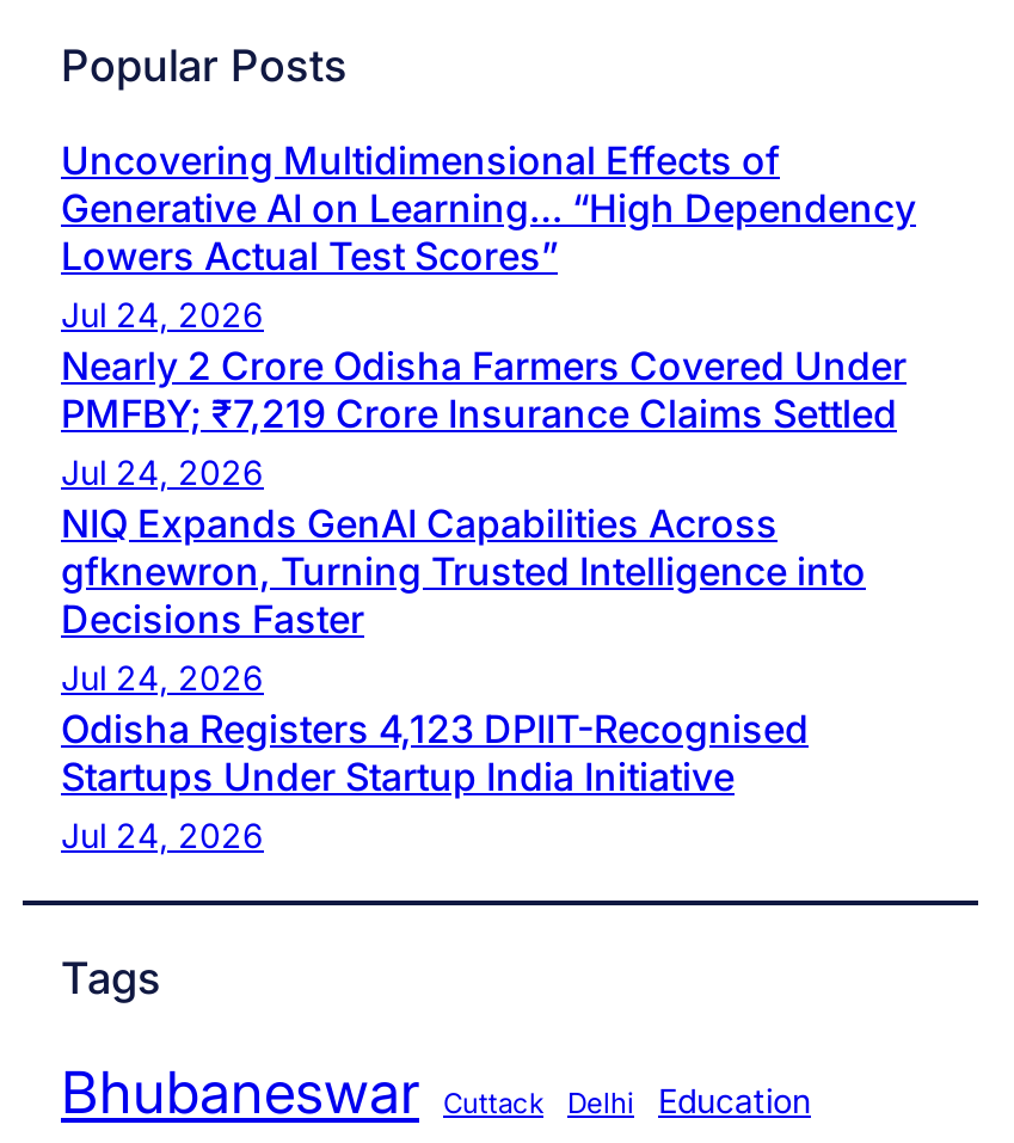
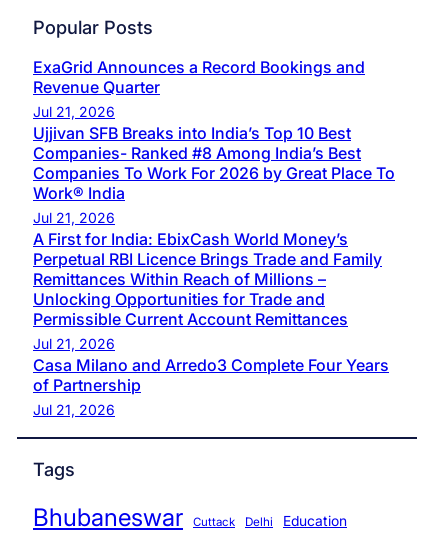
- Uncovering Multidimensional Effects of
- Generative AI on Learning… “High Dependency
- Lowers Actual Test Scores”
- Jul 24, 2026
- Nearly 2 Crore Odisha Farmers Covered Under
- PMFBY; ₹7,219 Crore Insurance Claims Settled
- Jul 24, 2026
- NIQ Expands GenAI Capabilities Across
- gfknewron, Turning Trusted Intelligence into
- Decisions Faster
- Jul 24, 2026
- Odisha Registers 4,123 DPIIT-Recognised
- Startups Under Startup India Initiative
- Jul 24, 2026
+ ExaGrid Announces a Record Bookings and
+ Revenue Quarter
+ Jul 21, 2026
+ Ujjivan SFB Breaks into India’s Top 10 Best
+ Companies- Ranked #8 Among India’s Best
+ Companies To Work For 2026 by Great Place To
+ Work® India
+ Jul 21, 2026
+ A First for India: EbixCash World Money’s
+ Perpetual RBI Licence Brings Trade and Family
+ Remittances Within Reach of Millions –
+ Unlocking Opportunities for Trade and
+ Permissible Current Account Remittances
+ Jul 21, 2026
+ Casa Milano and Arredo3 Complete Four Years
+ of Partnership
+ Jul 21, 2026
